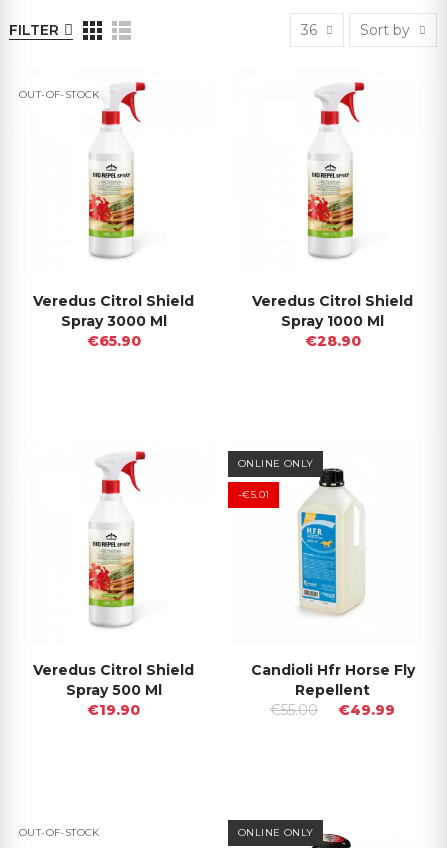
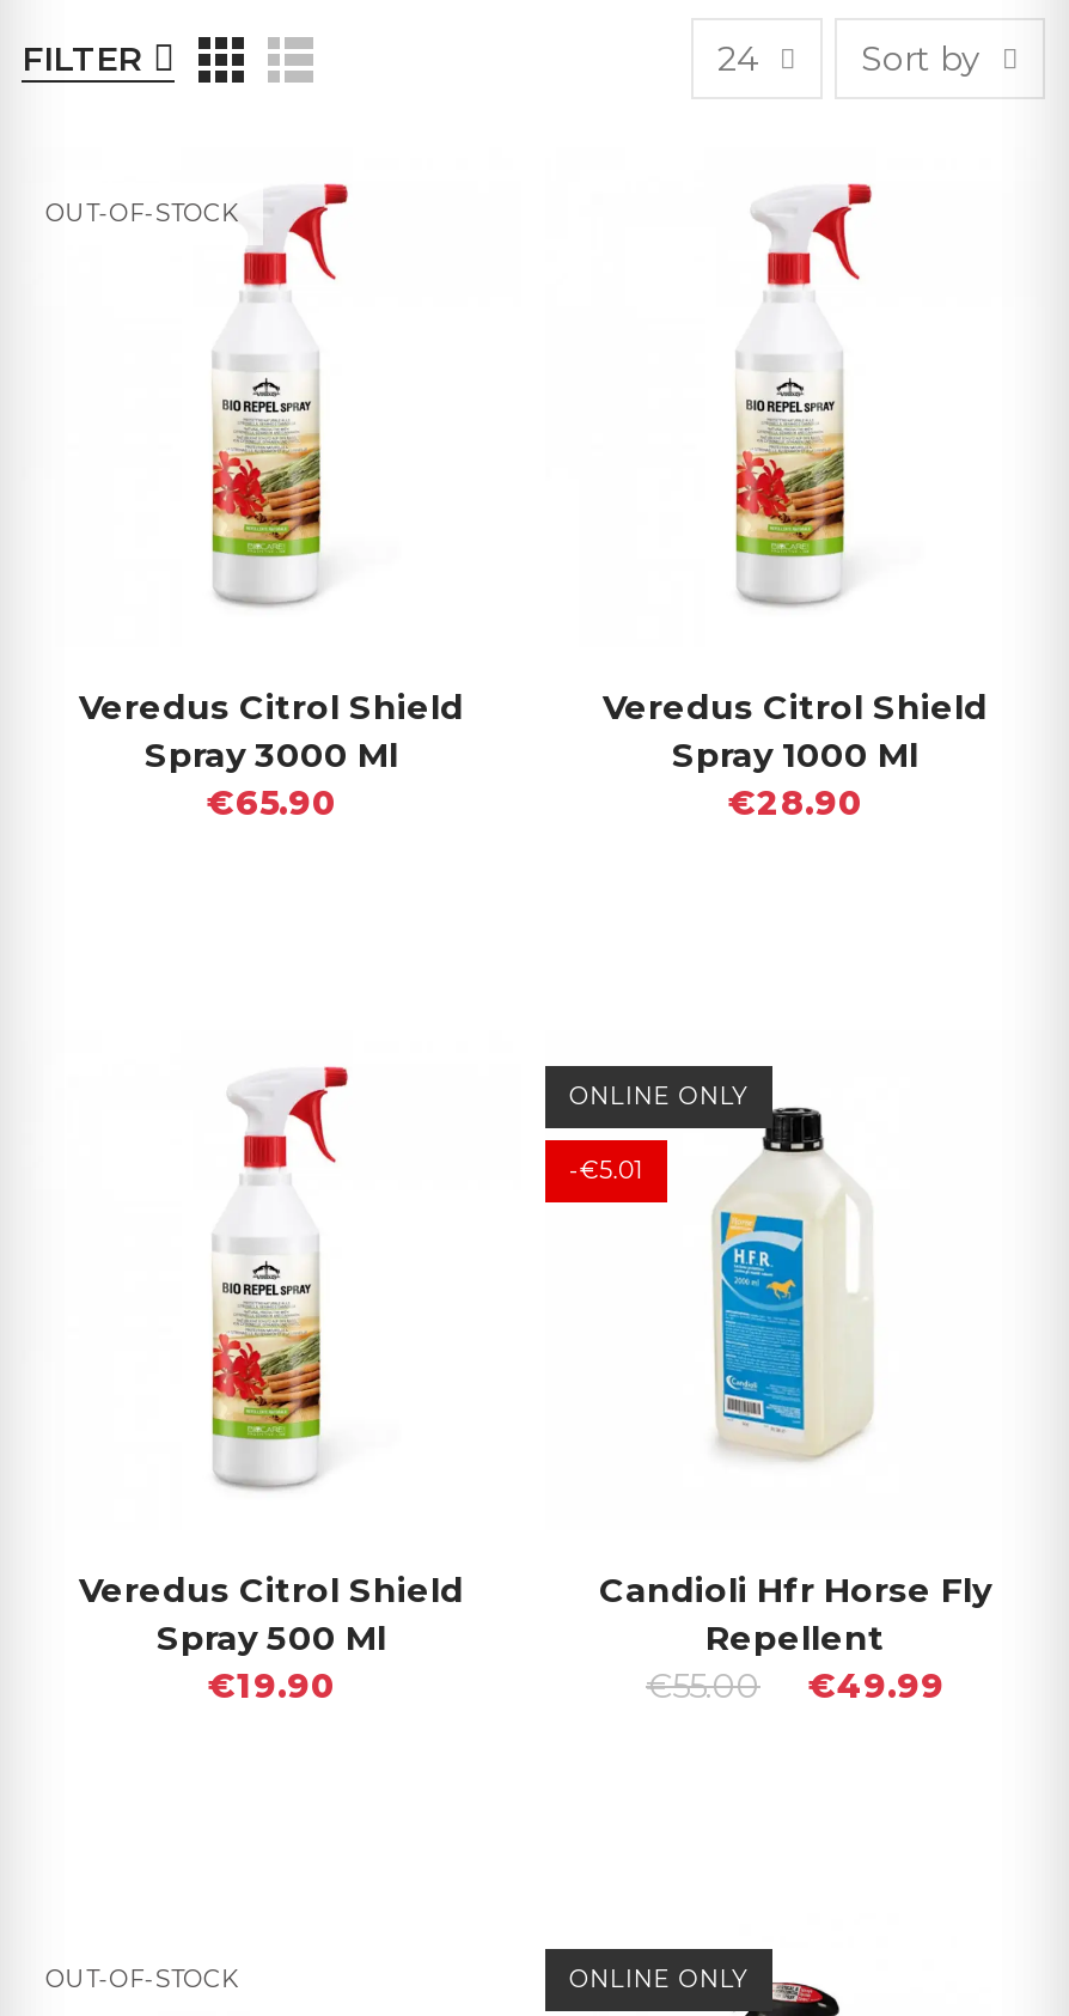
- 36
+ 24
